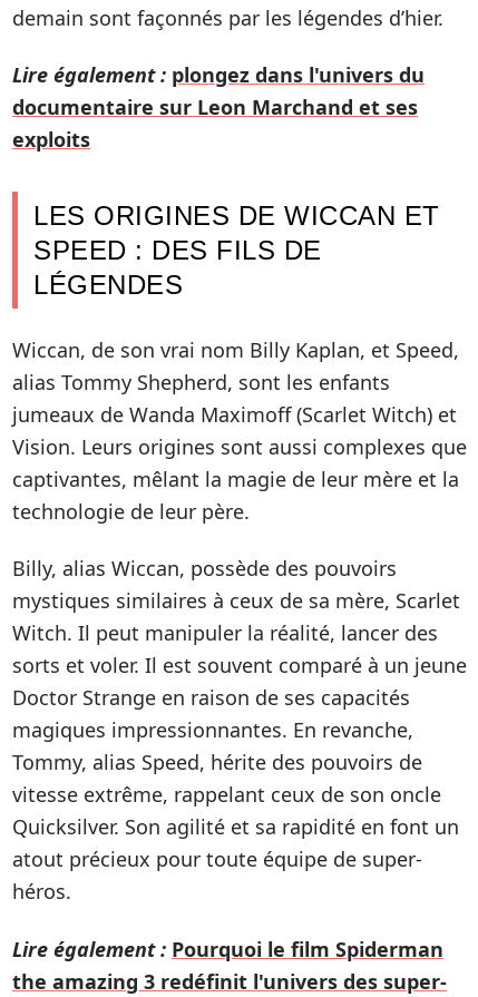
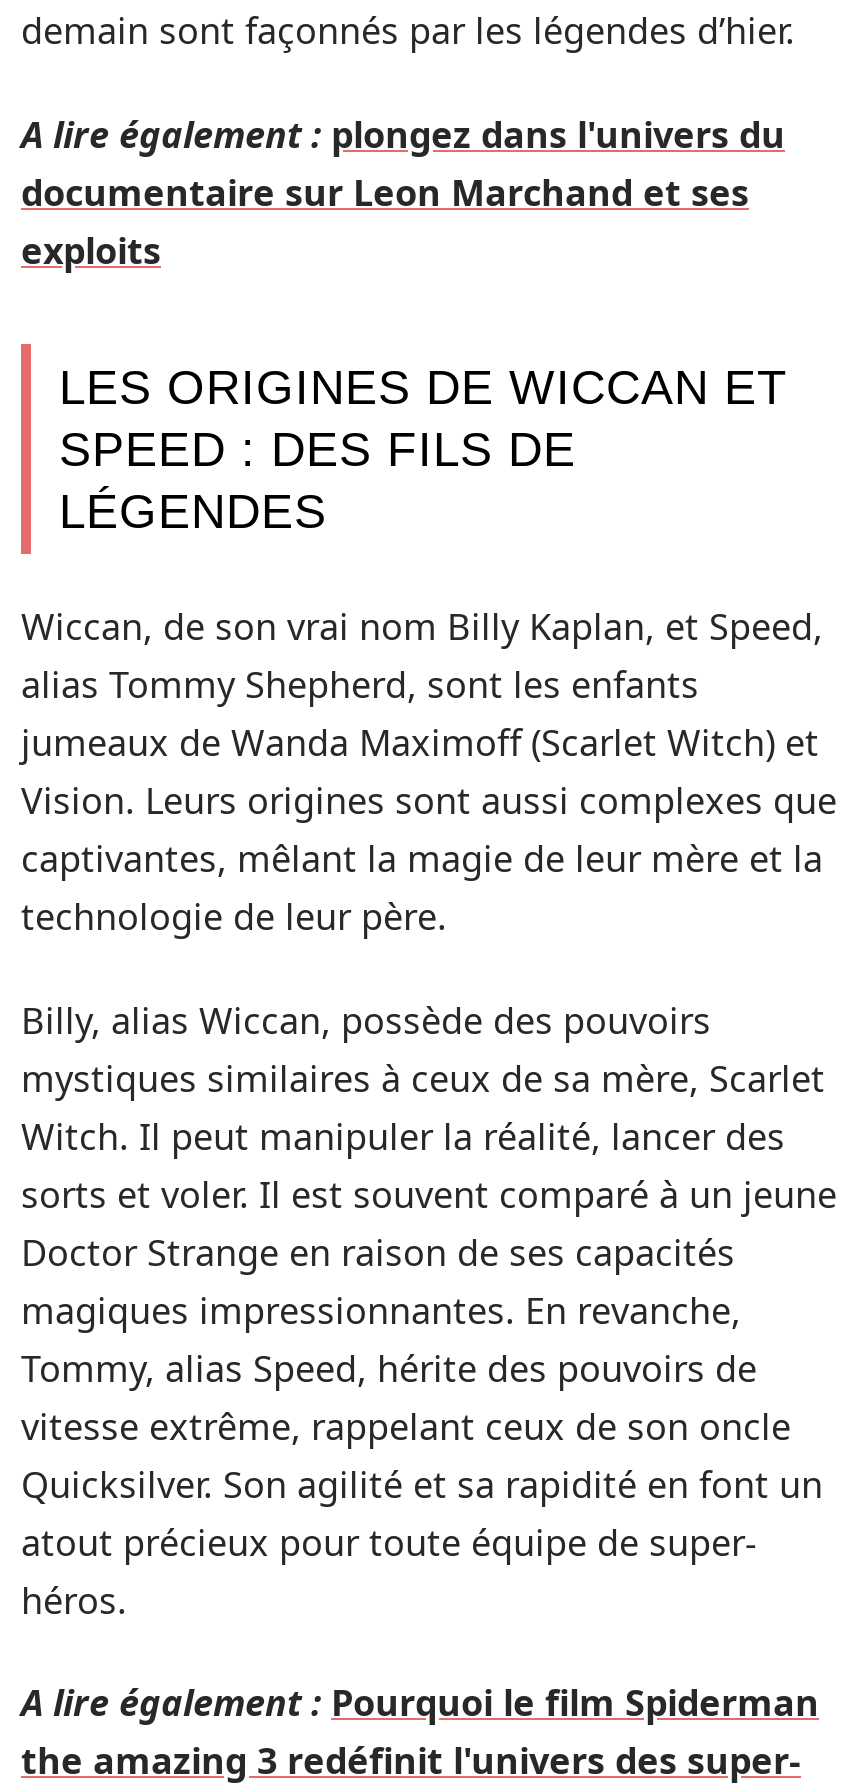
- Lire également : plongez dans l'univers du
+ A lire également : plongez dans l'univers du

- Lire également : Pourquoi le film Spiderman
+ A lire également : Pourquoi le film Spiderman
